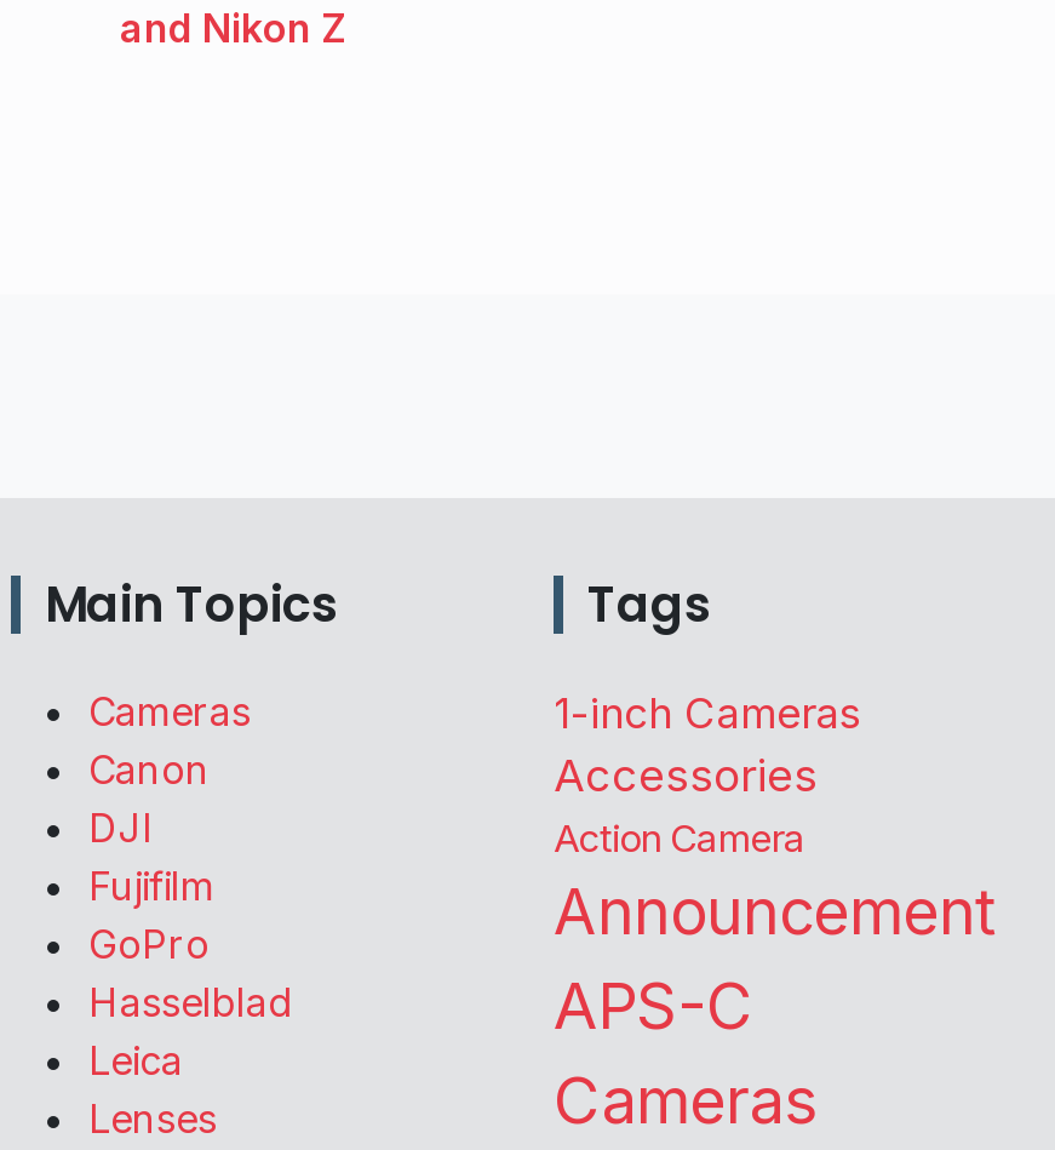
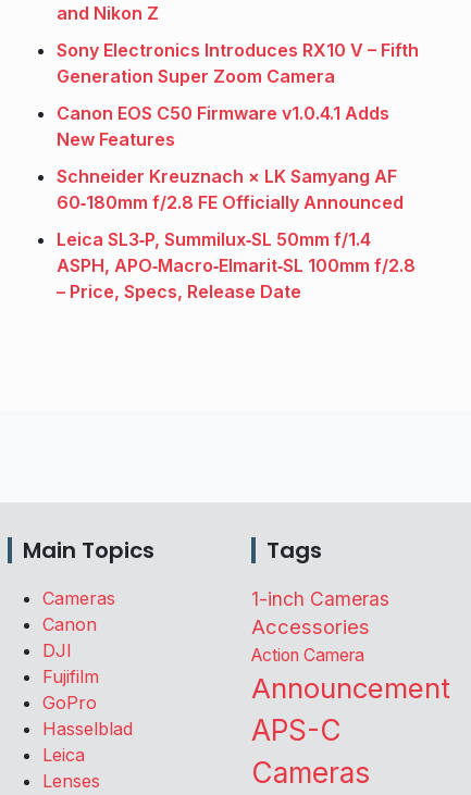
+ Sony Electronics Introduces RX10 V – Fifth
+ Generation Super Zoom Camera
+ Canon EOS C50 Firmware v1.0.4.1 Adds
+ New Features
+ Schneider Kreuznach × LK Samyang AF
+ 60‑180mm f/2.8 FE Officially Announced
+ Leica SL3‑P, Summilux‑SL 50mm f/1.4
+ ASPH, APO‑Macro‑Elmarit‑SL 100mm f/2.8
+ – Price, Specs, Release Date
